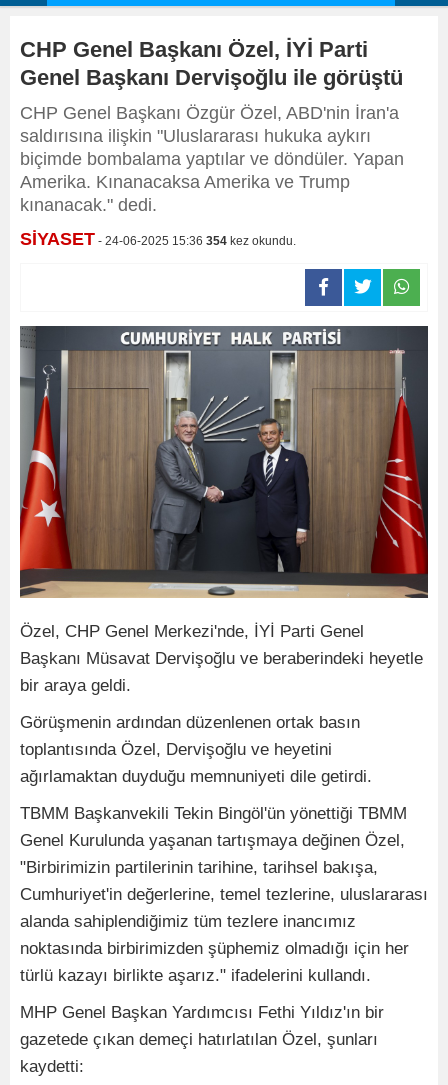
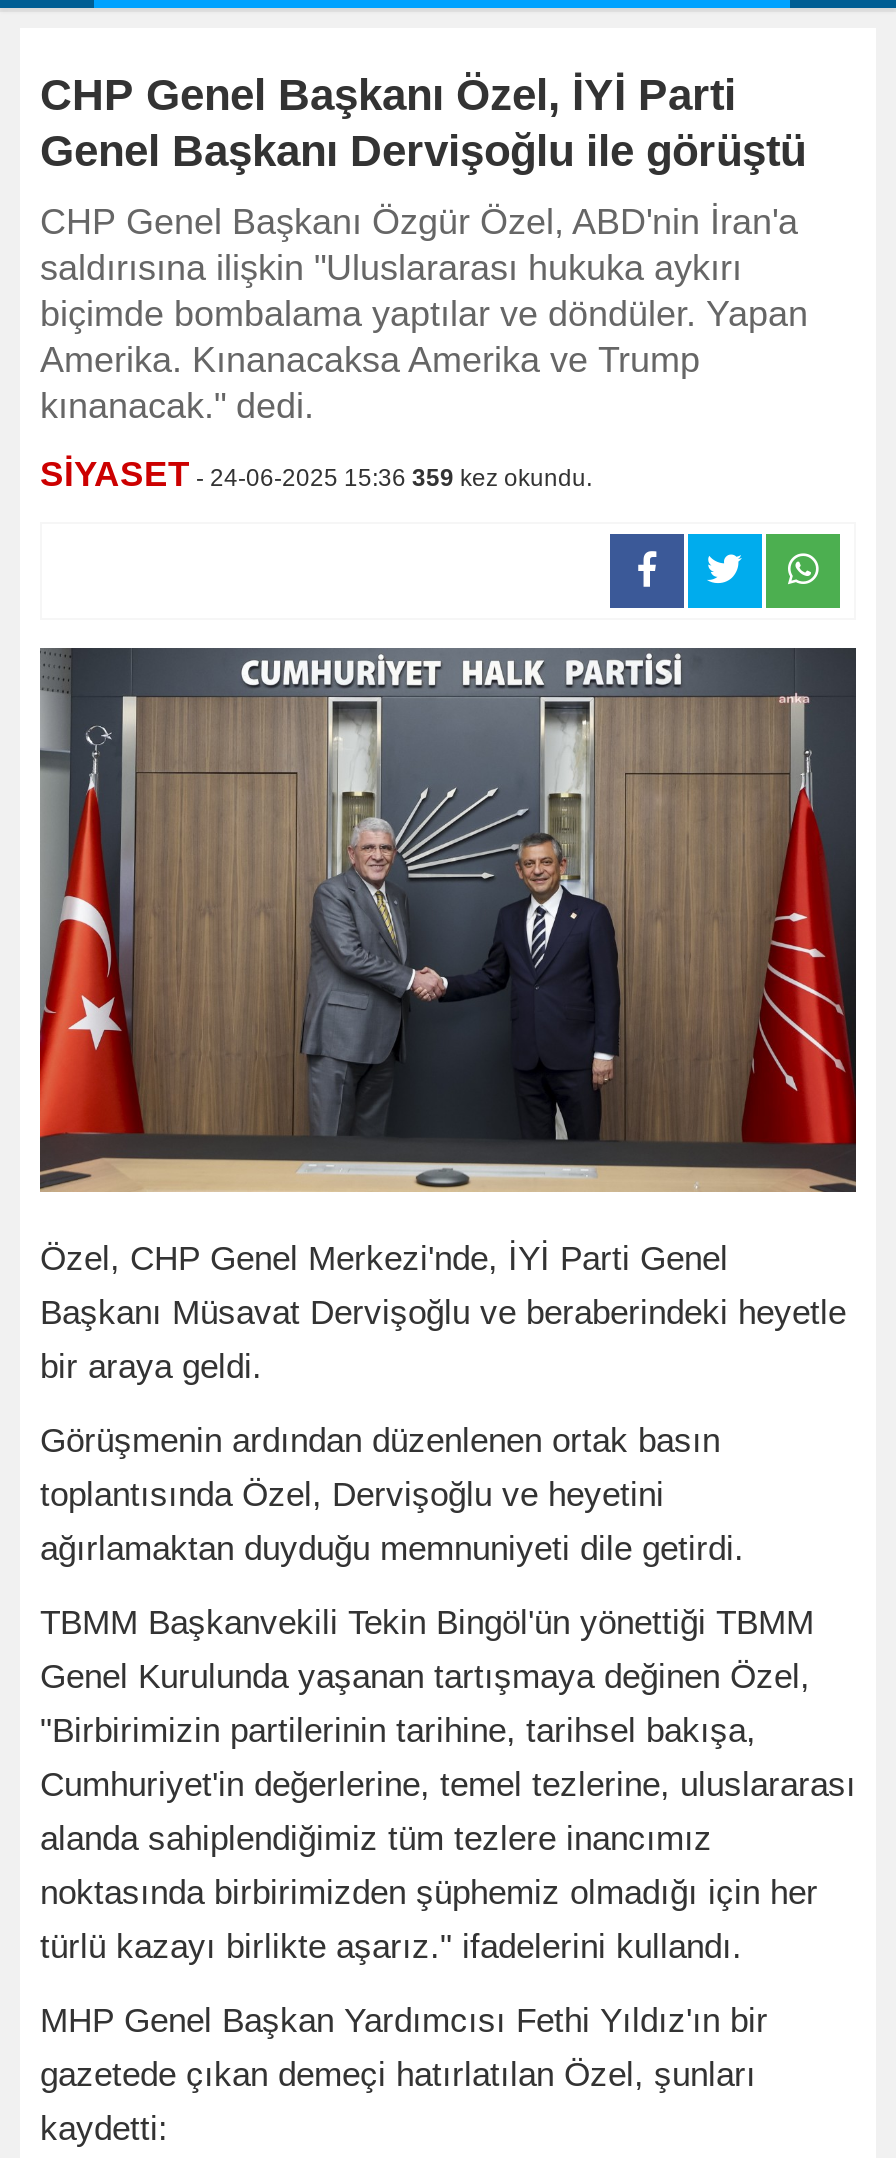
- SİYASET - 24-06-2025 15:36 354 kez okundu.
+ SİYASET - 24-06-2025 15:36 359 kez okundu.
